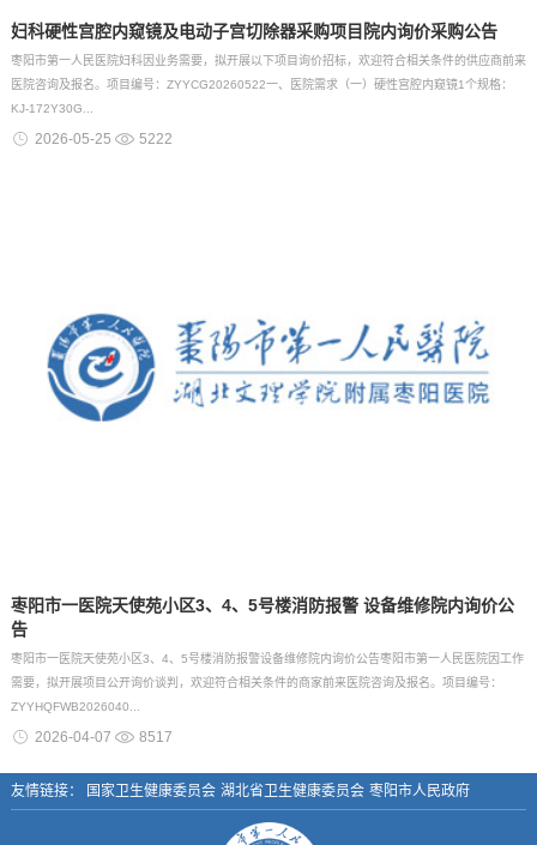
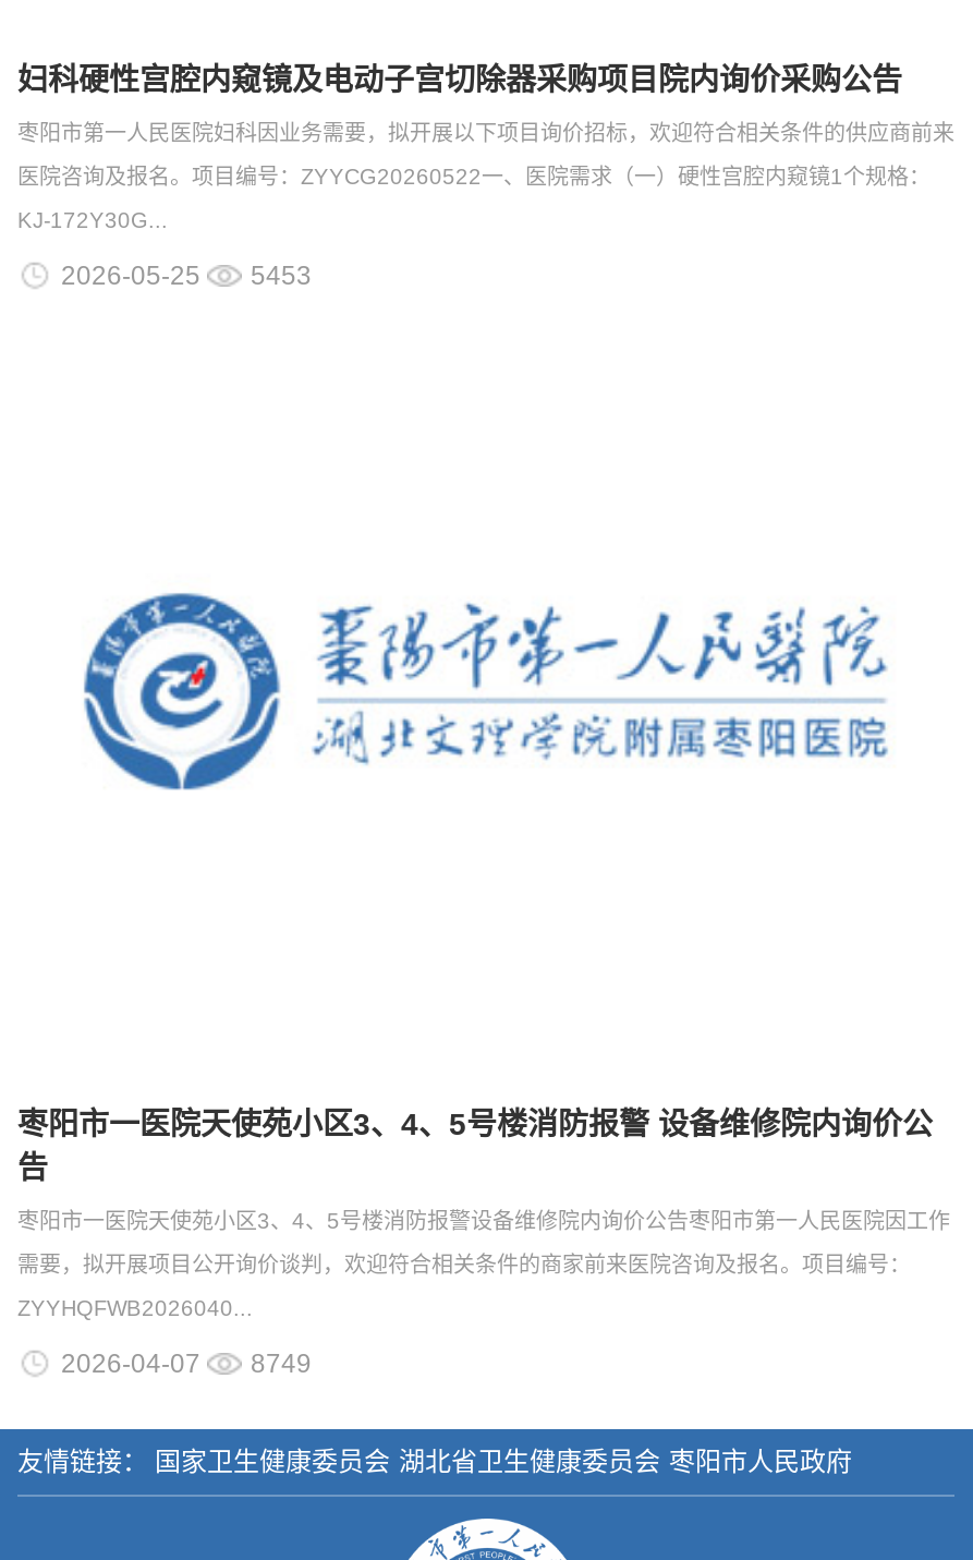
- 2026-05-25 5222
+ 2026-05-25 5453

- 2026-04-07 8517
+ 2026-04-07 8749
